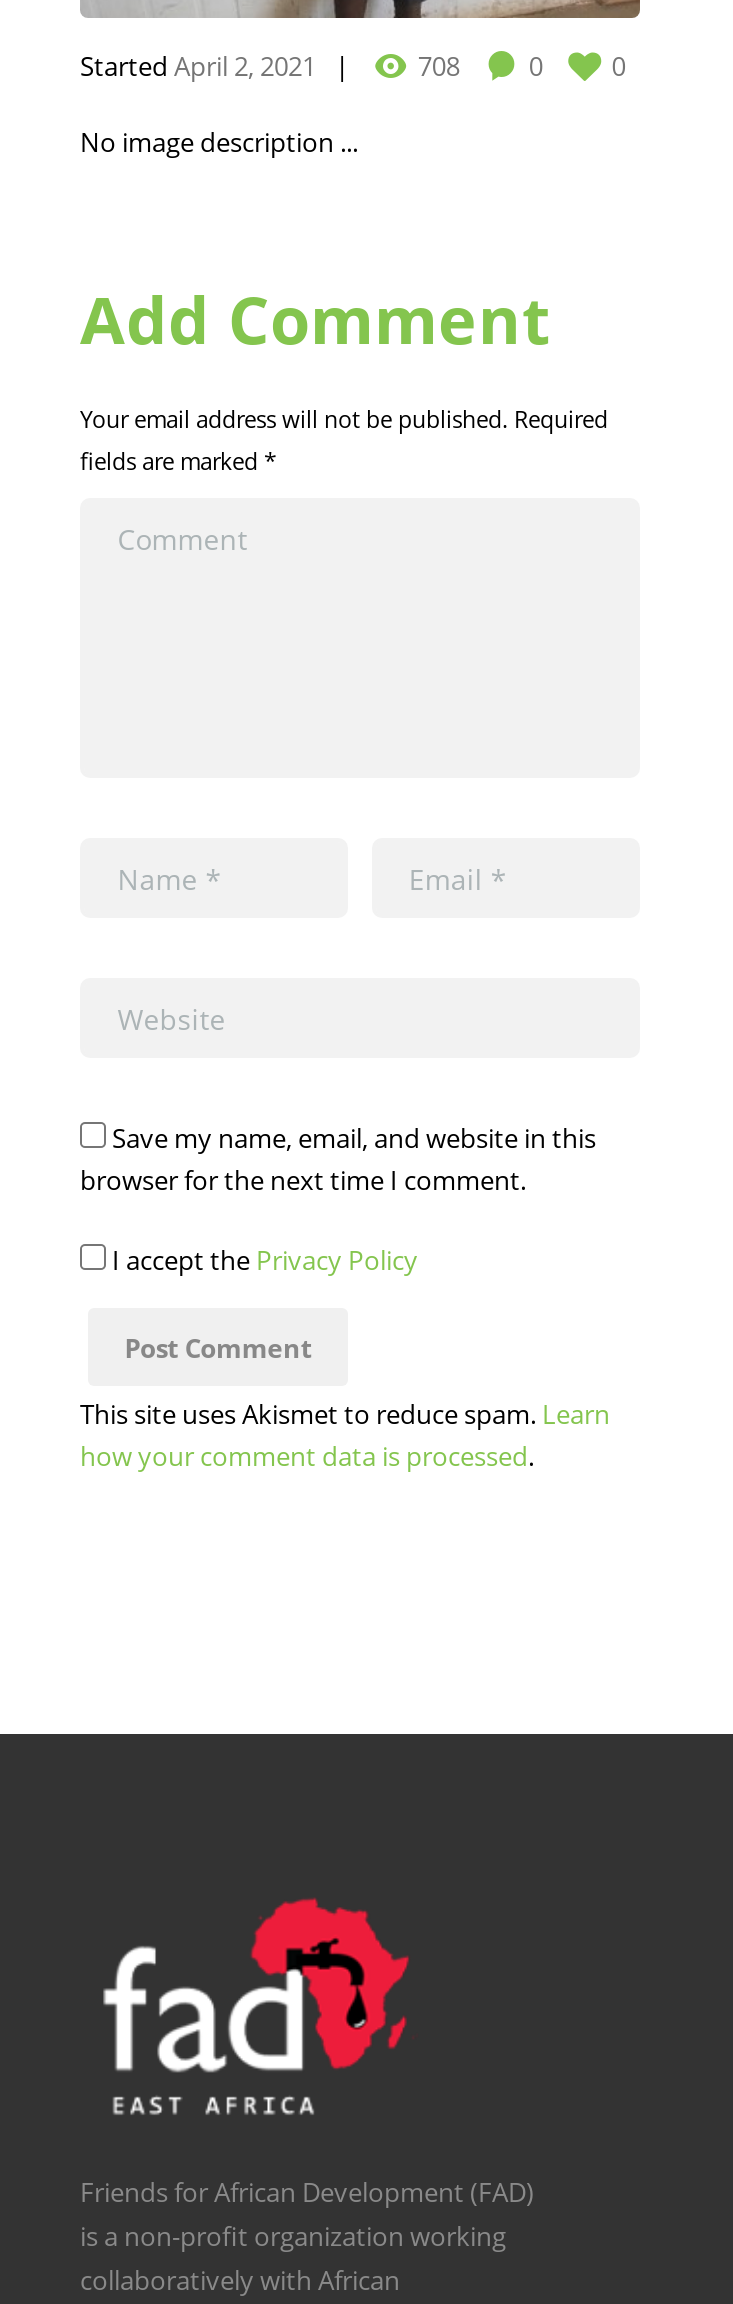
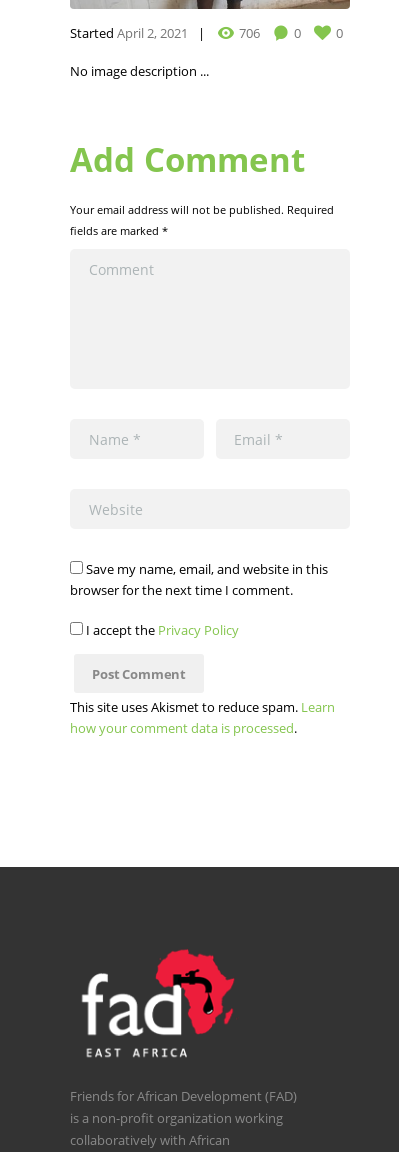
- 708 0 0
+ 706 0 0
